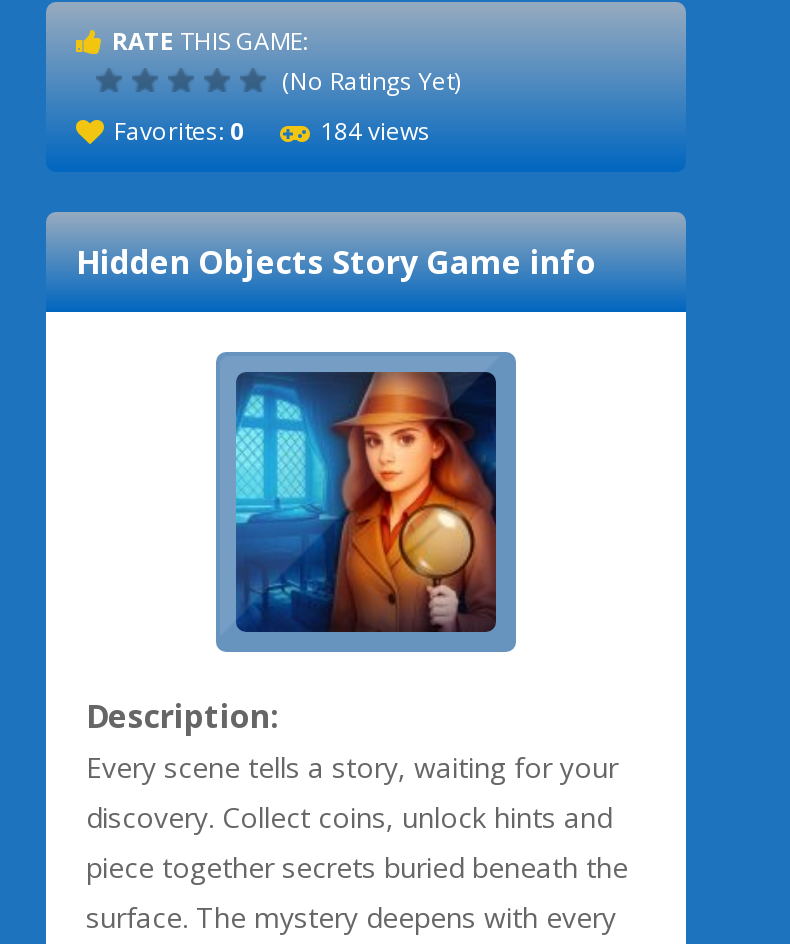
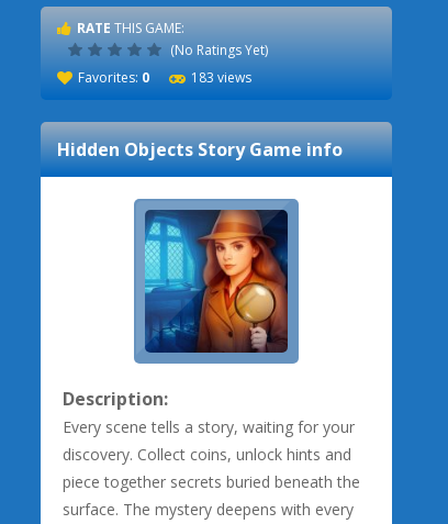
- 184 views
+ 183 views
